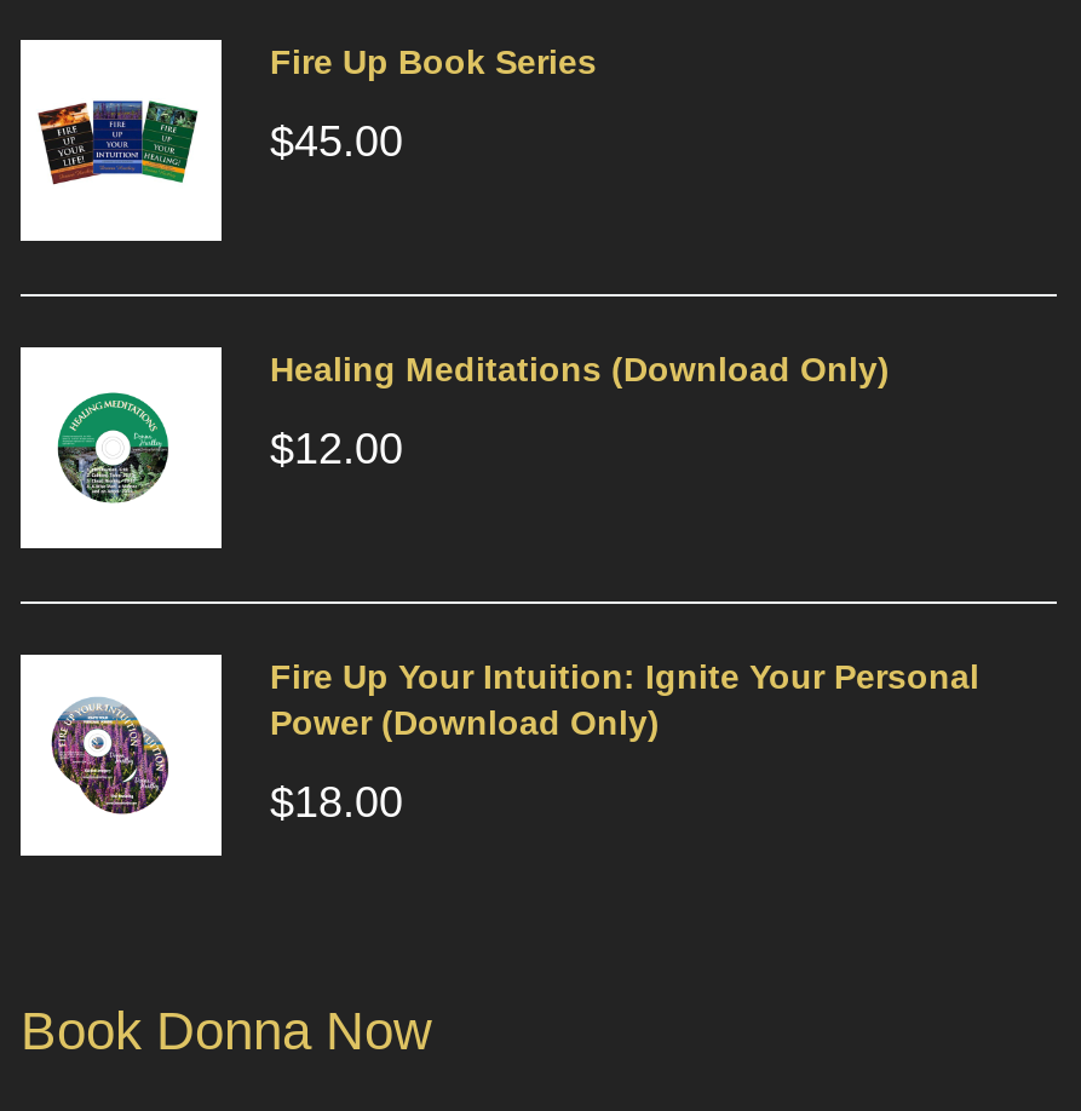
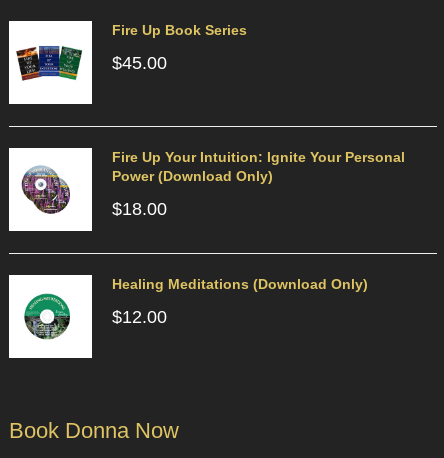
moved down: Healing Meditations (Download Only) | $12.00

moved up: Fire Up Your Intuition: Ignite Your Personal | Power (Download Only) | $18.00
